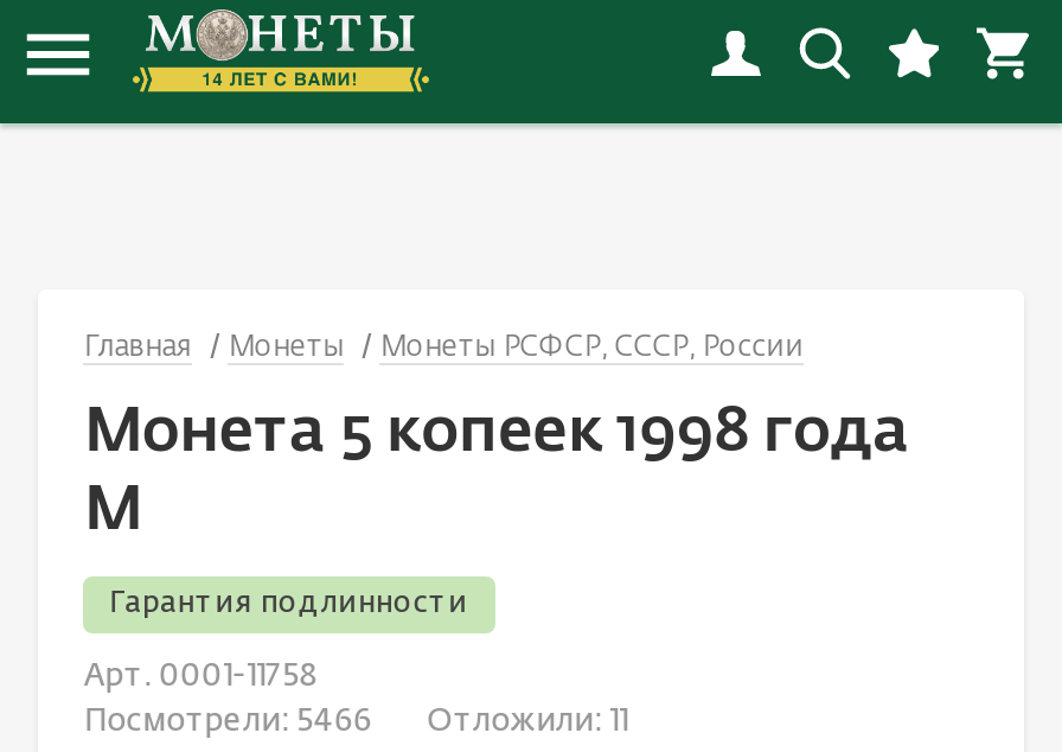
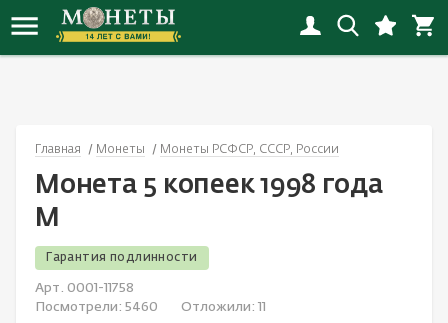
- Посмотрели: 5466
+ Посмотрели: 5460
